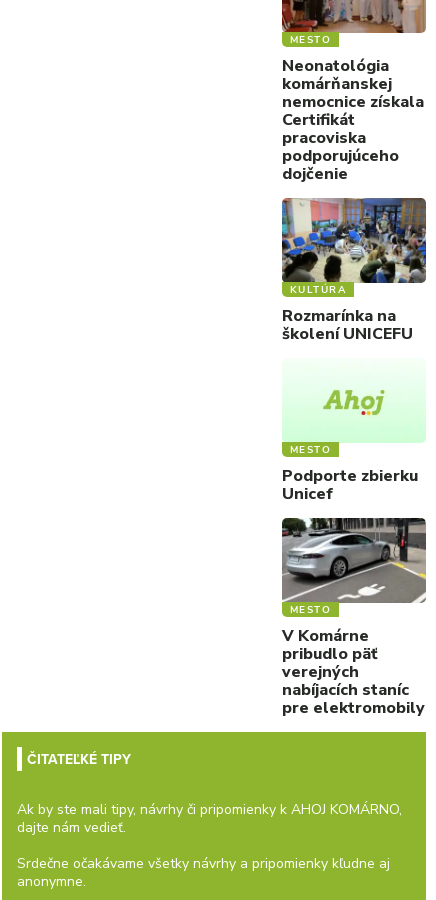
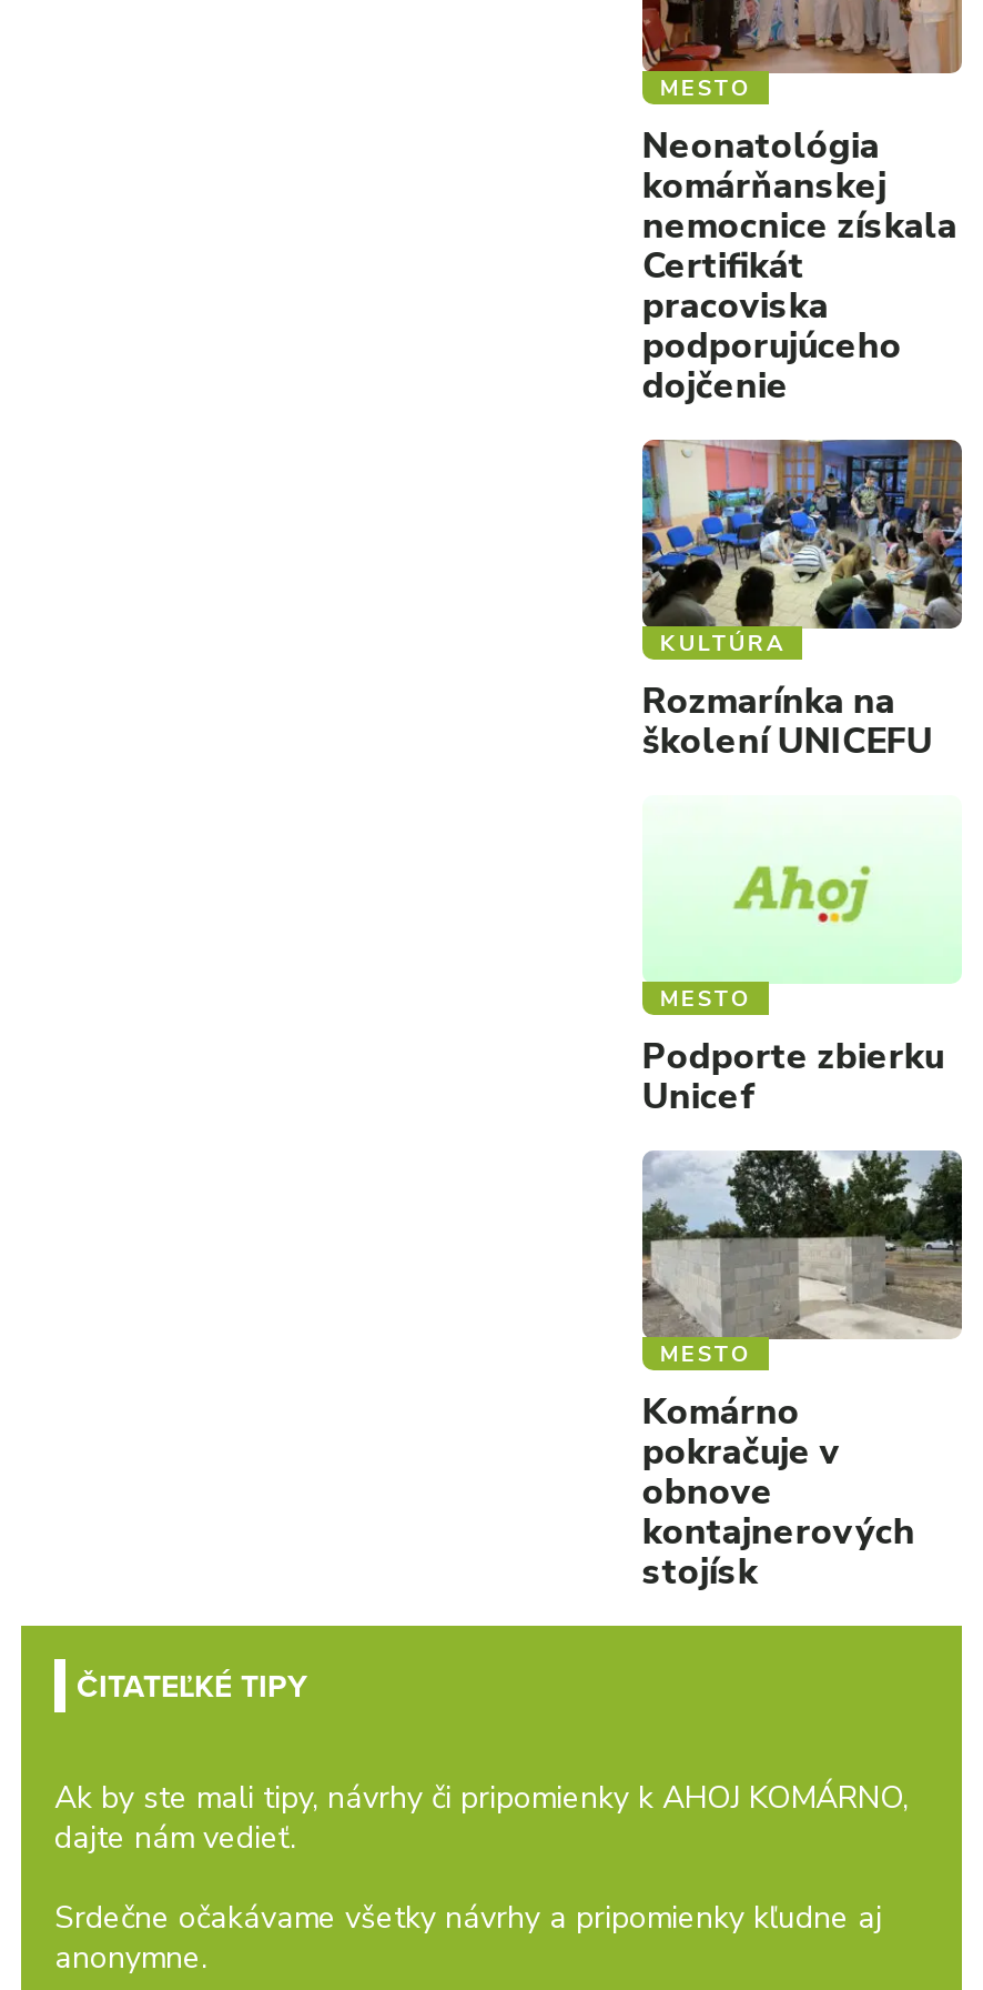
- [image]
- V Komárne
- pribudlo päť
- verejných
- nabíjacích staníc
- pre elektromobily
+ [image]
+ Komárno
+ pokračuje v
+ obnove
+ kontajnerových
+ stojísk
